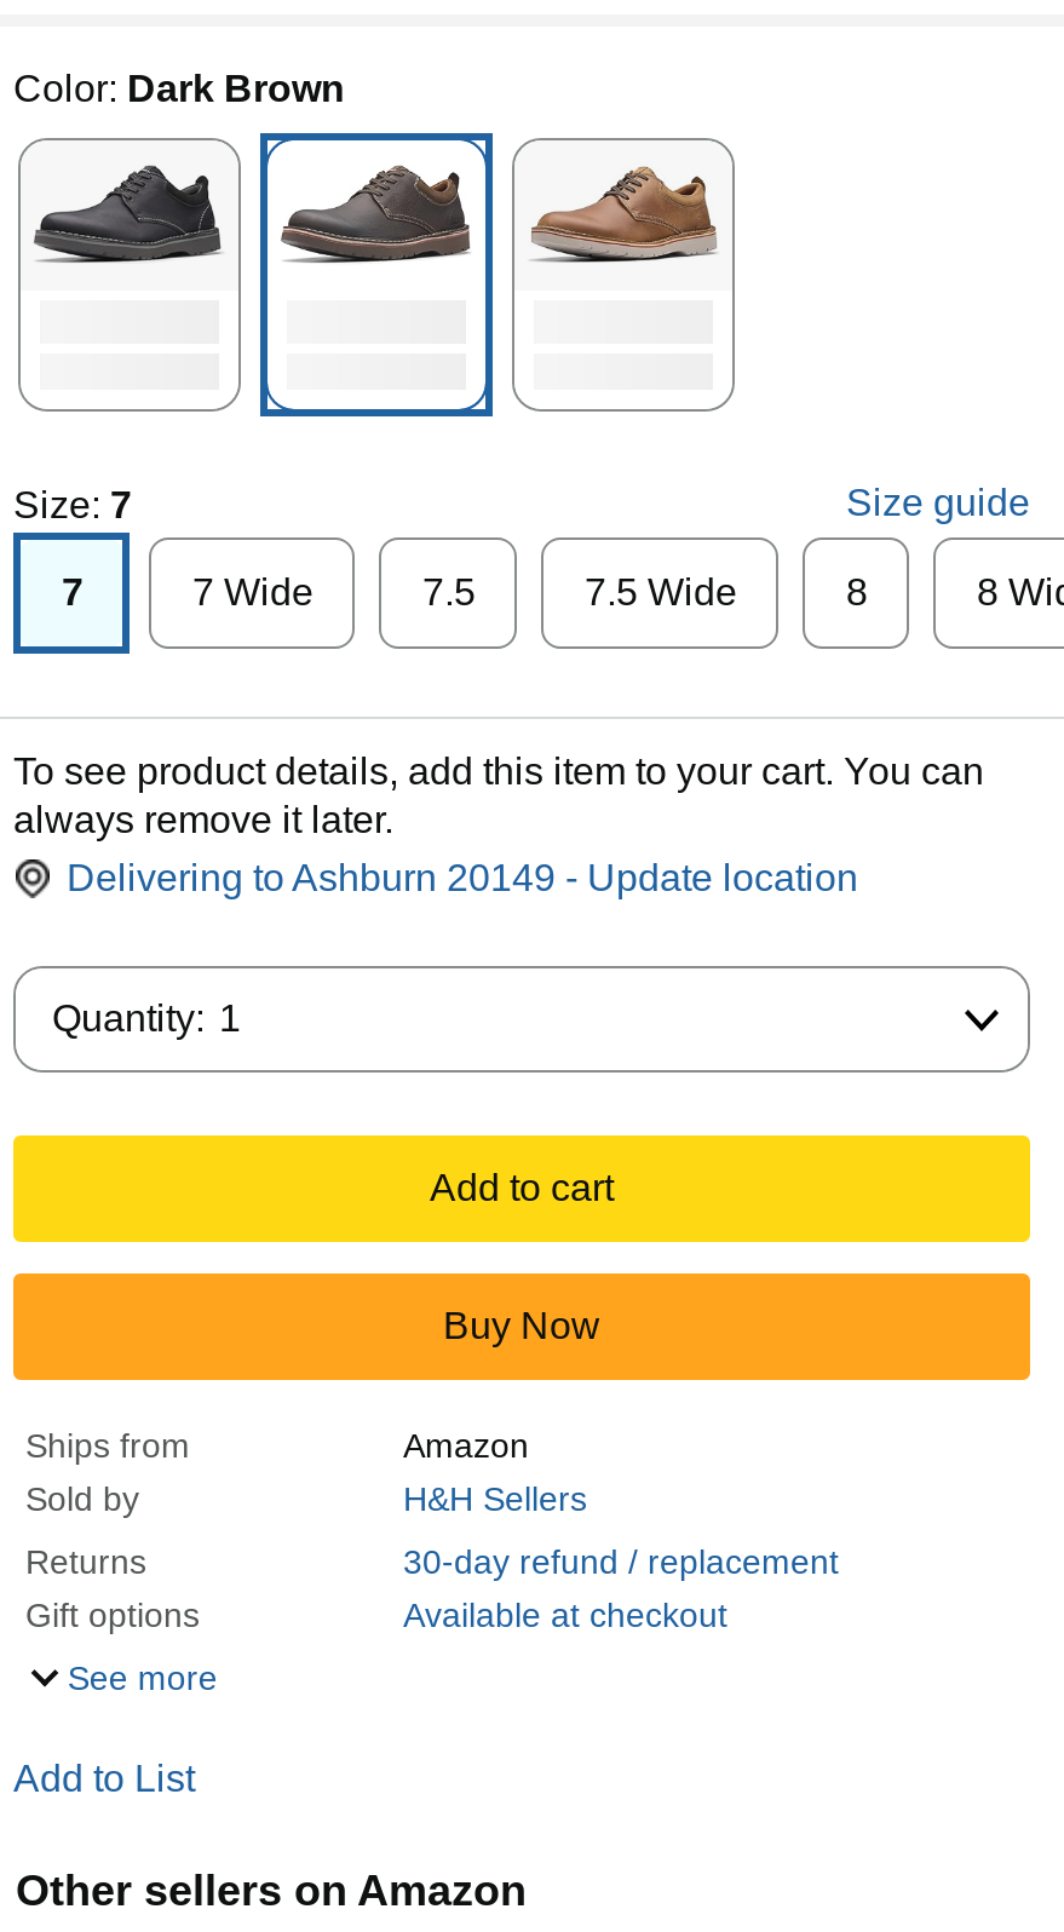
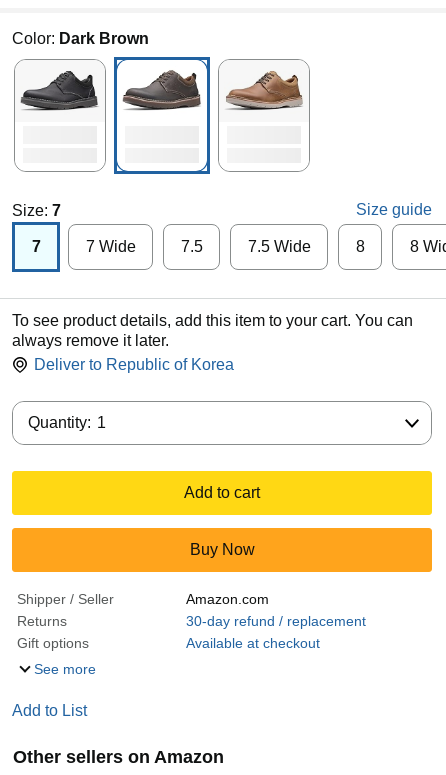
- Delivering to Ashburn 20149 - Update location
+ Deliver to Republic of Korea

- Ships from
- Amazon
- Sold by
- H&H Sellers
+ Shipper / Seller
+ Amazon.com
